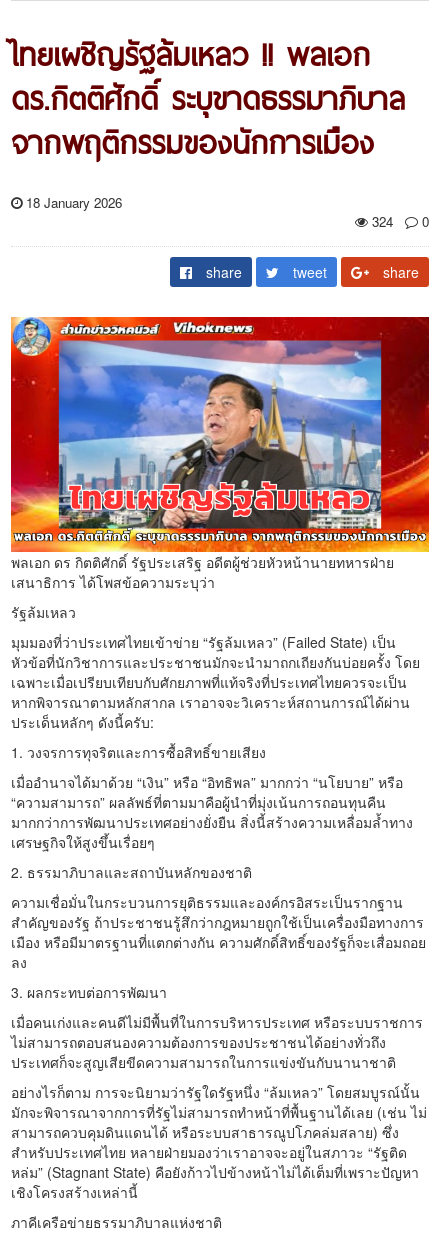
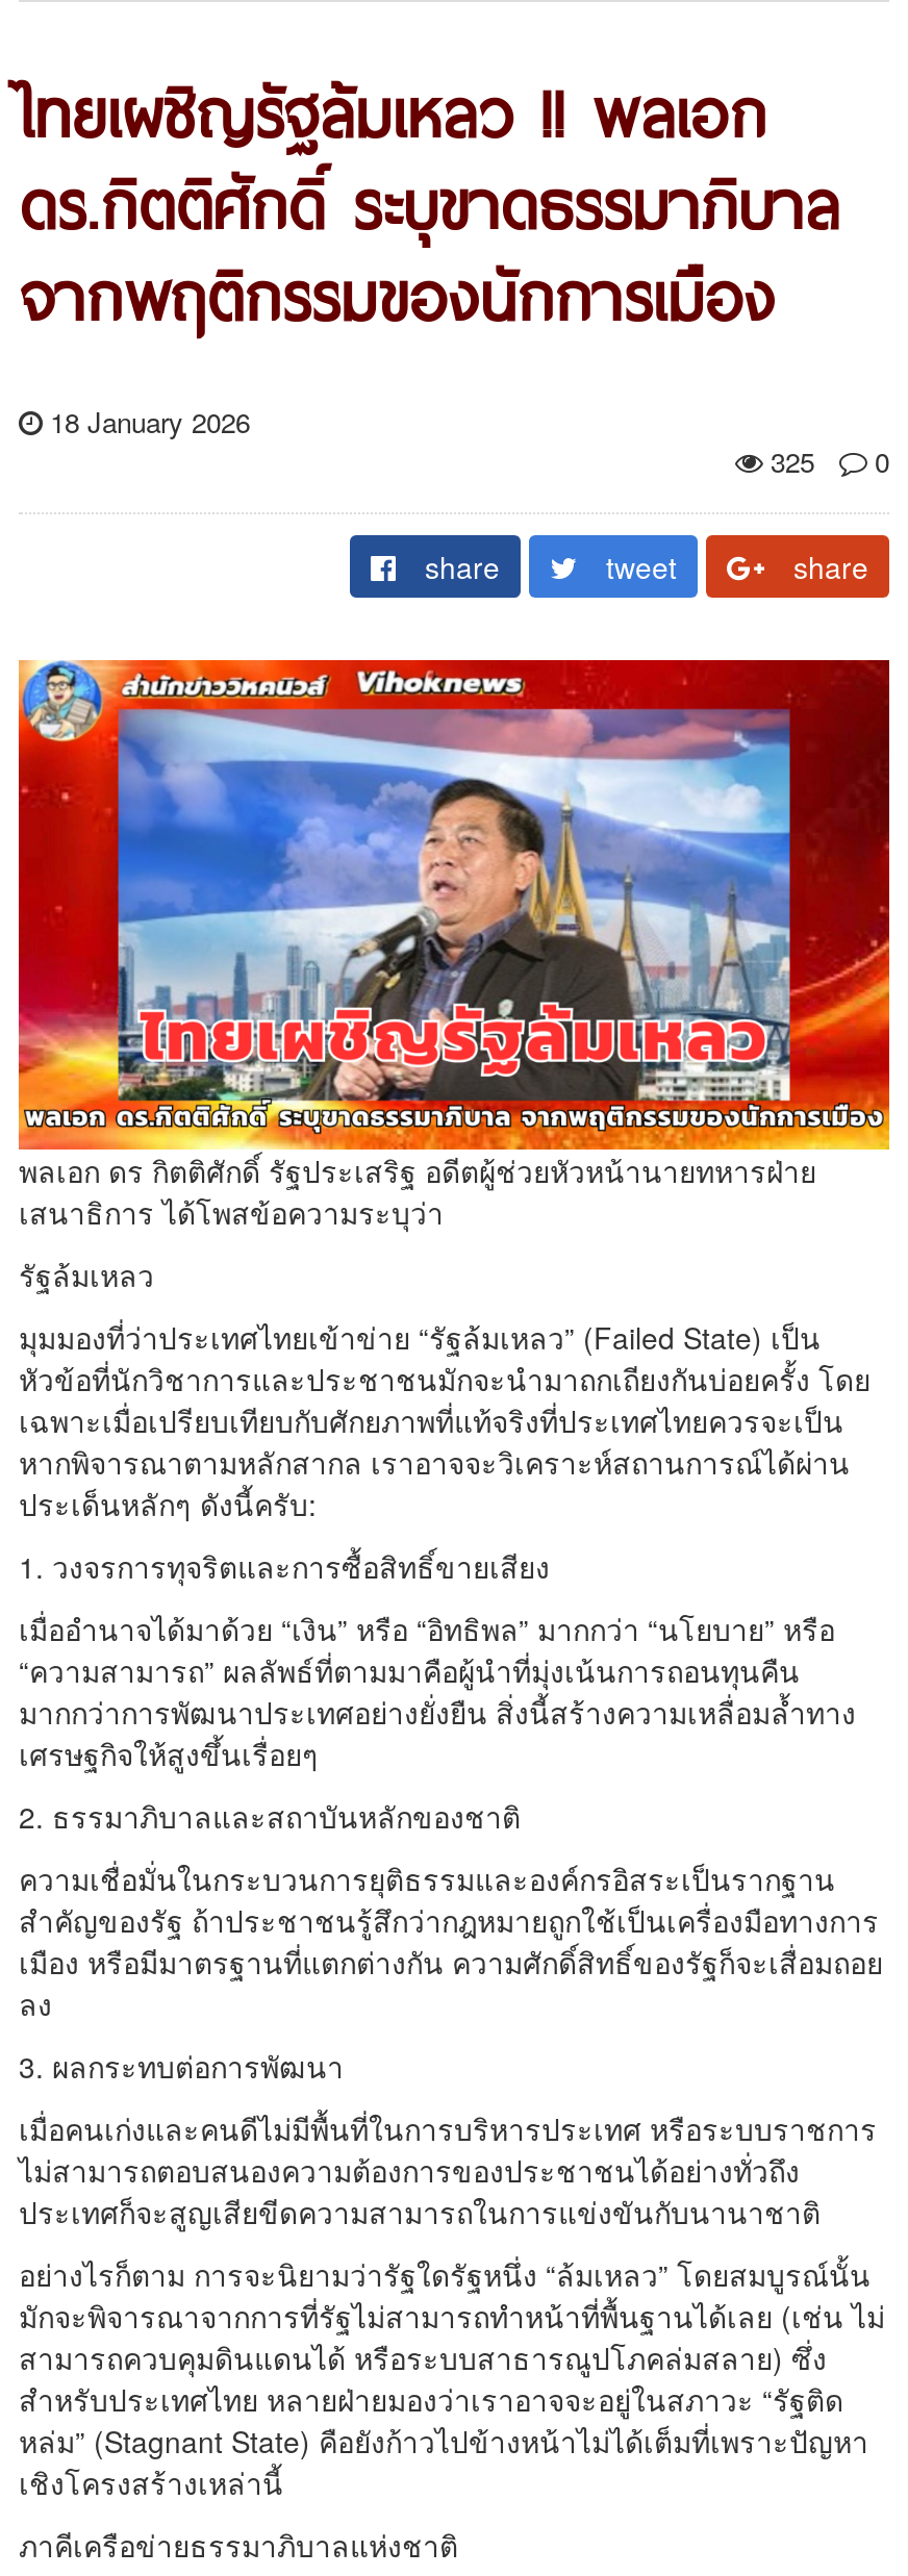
- 324 0
+ 325 0
